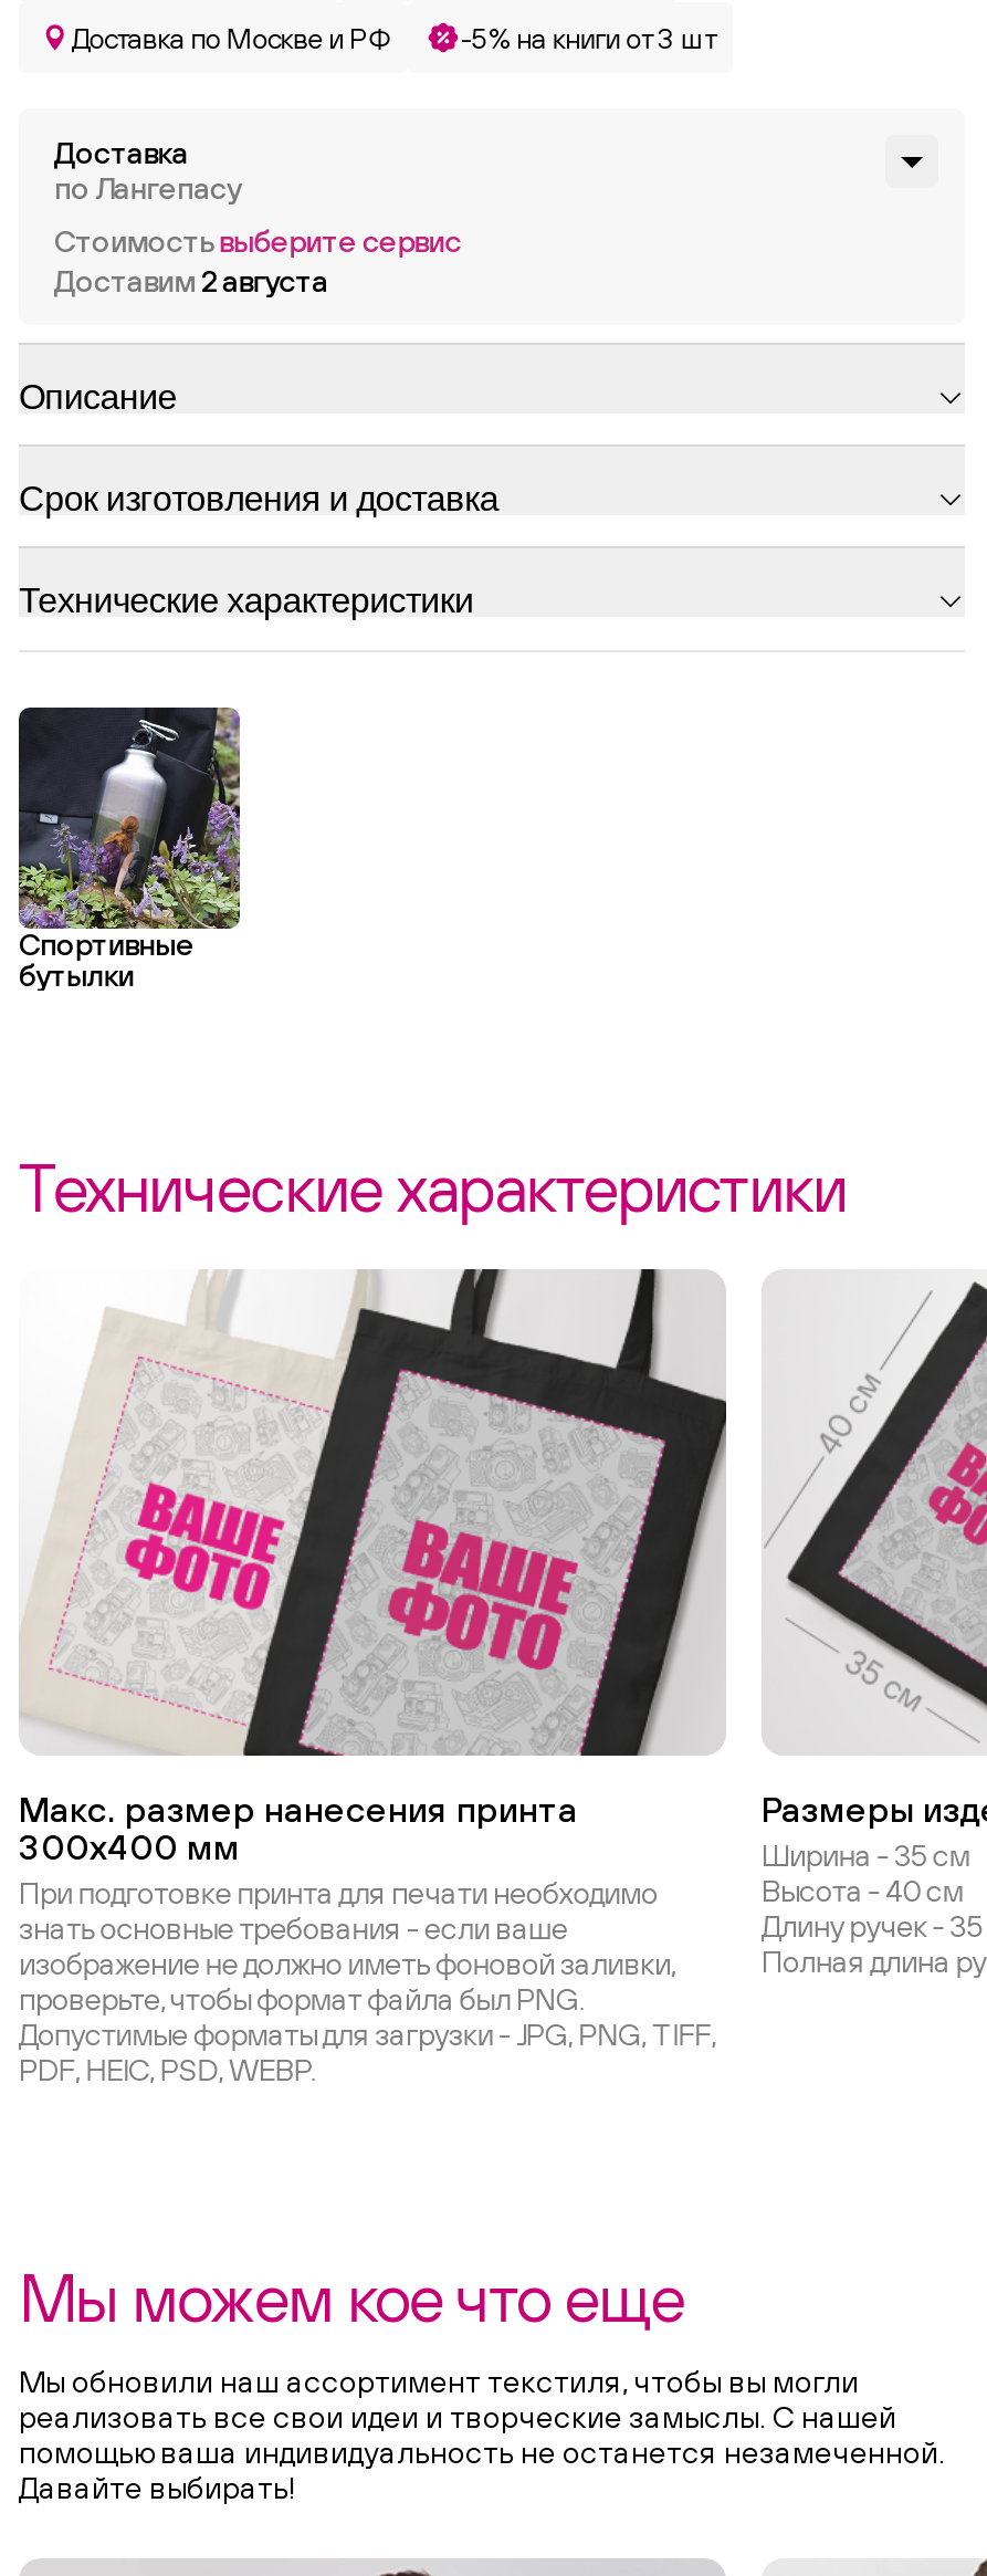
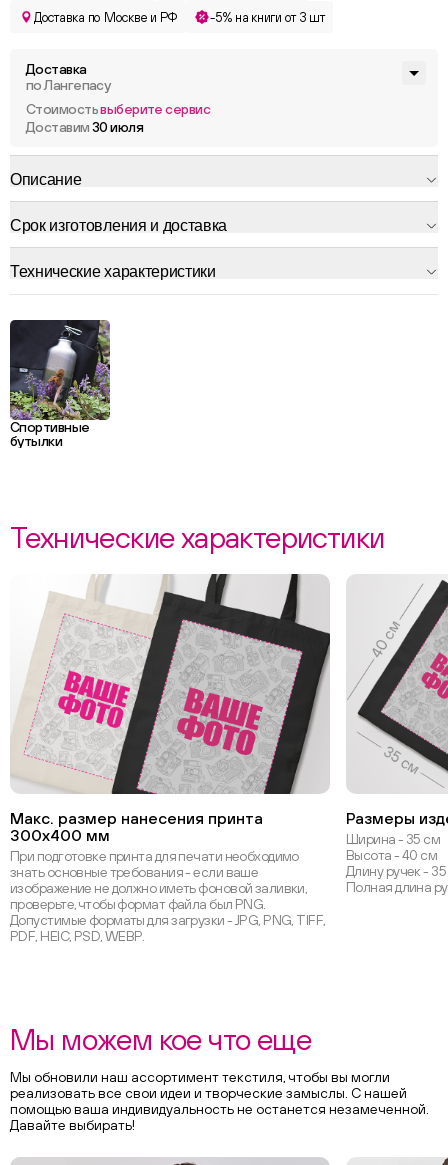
- Доставим 2 августа
+ Доставим 30 июля
